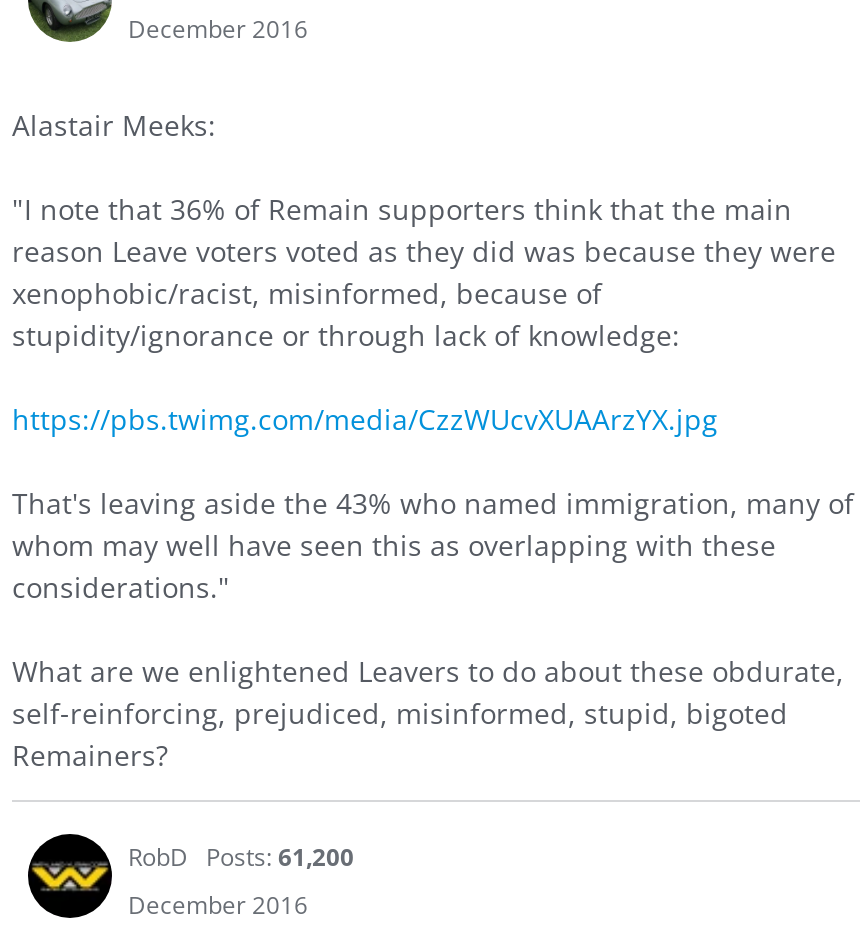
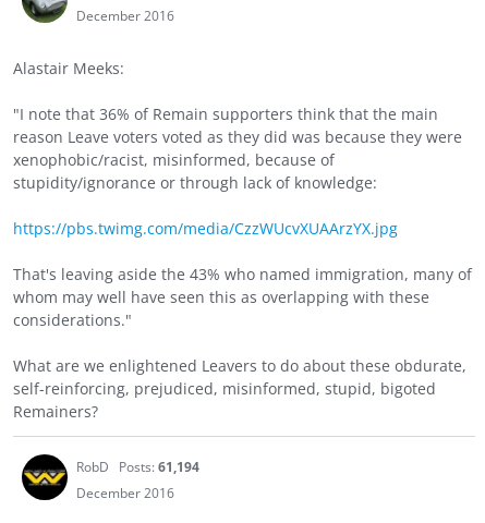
- RobD Posts: 61,200
+ RobD Posts: 61,194
